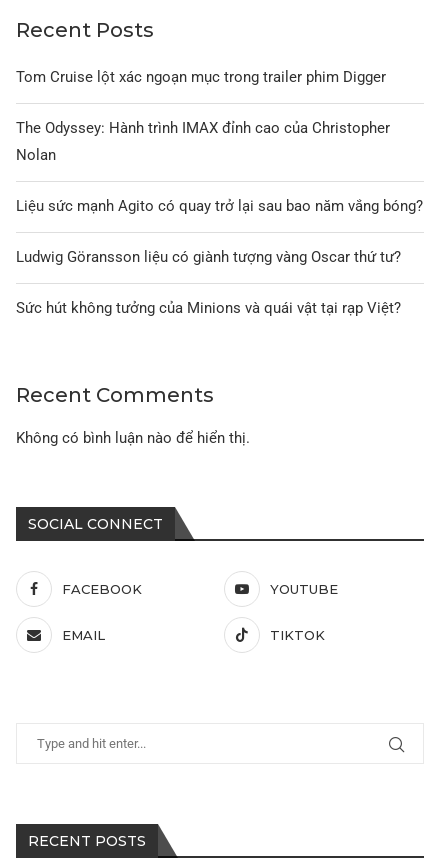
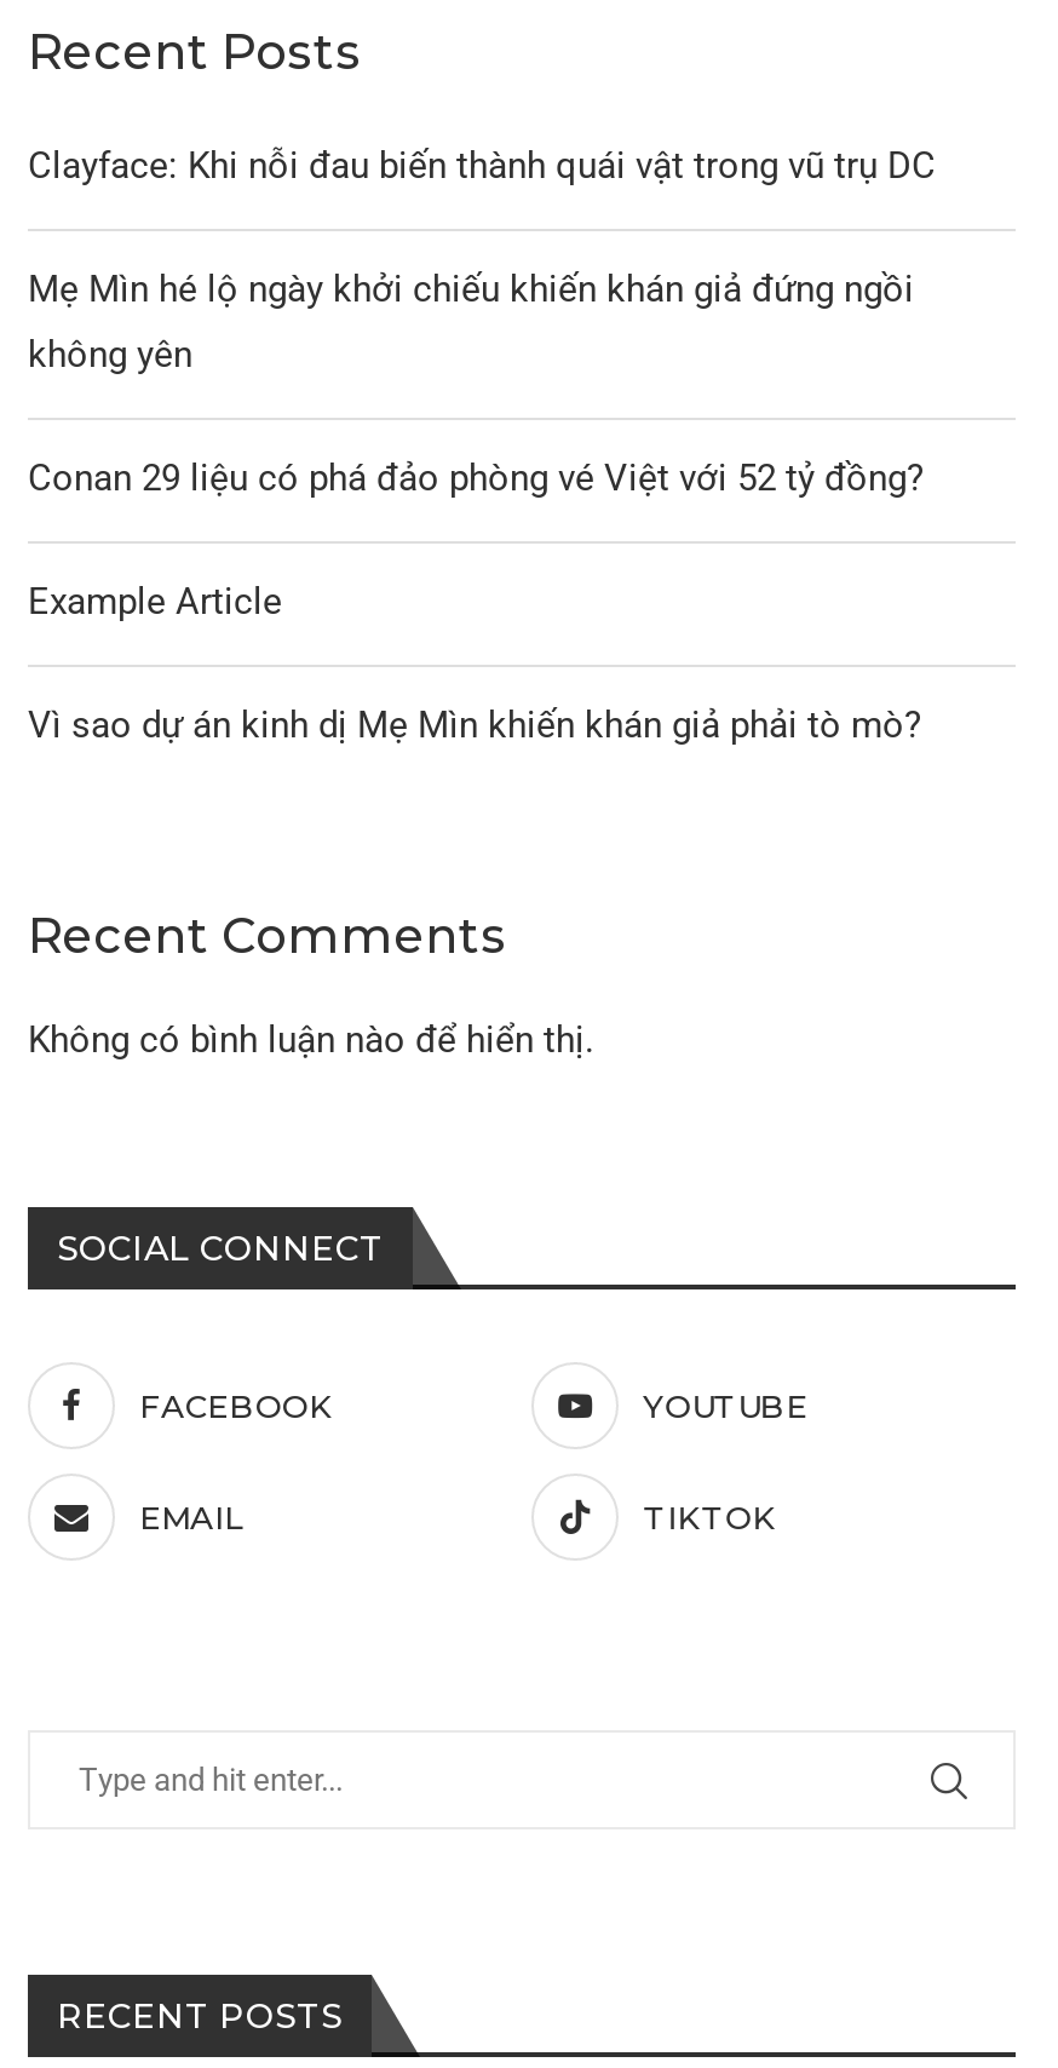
- Tom Cruise lột xác ngoạn mục trong trailer phim Digger
+ Clayface: Khi nỗi đau biến thành quái vật trong vũ trụ DC

- The Odyssey: Hành trình IMAX đỉnh cao của Christopher
+ Mẹ Mìn hé lộ ngày khởi chiếu khiến khán giả đứng ngồi

- Nolan
+ không yên

- Liệu sức mạnh Agito có quay trở lại sau bao năm vắng bóng?
+ Conan 29 liệu có phá đảo phòng vé Việt với 52 tỷ đồng?

- Ludwig Göransson liệu có giành tượng vàng Oscar thứ tư?
+ Example Article

- Sức hút không tưởng của Minions và quái vật tại rạp Việt?
+ Vì sao dự án kinh dị Mẹ Mìn khiến khán giả phải tò mò?
